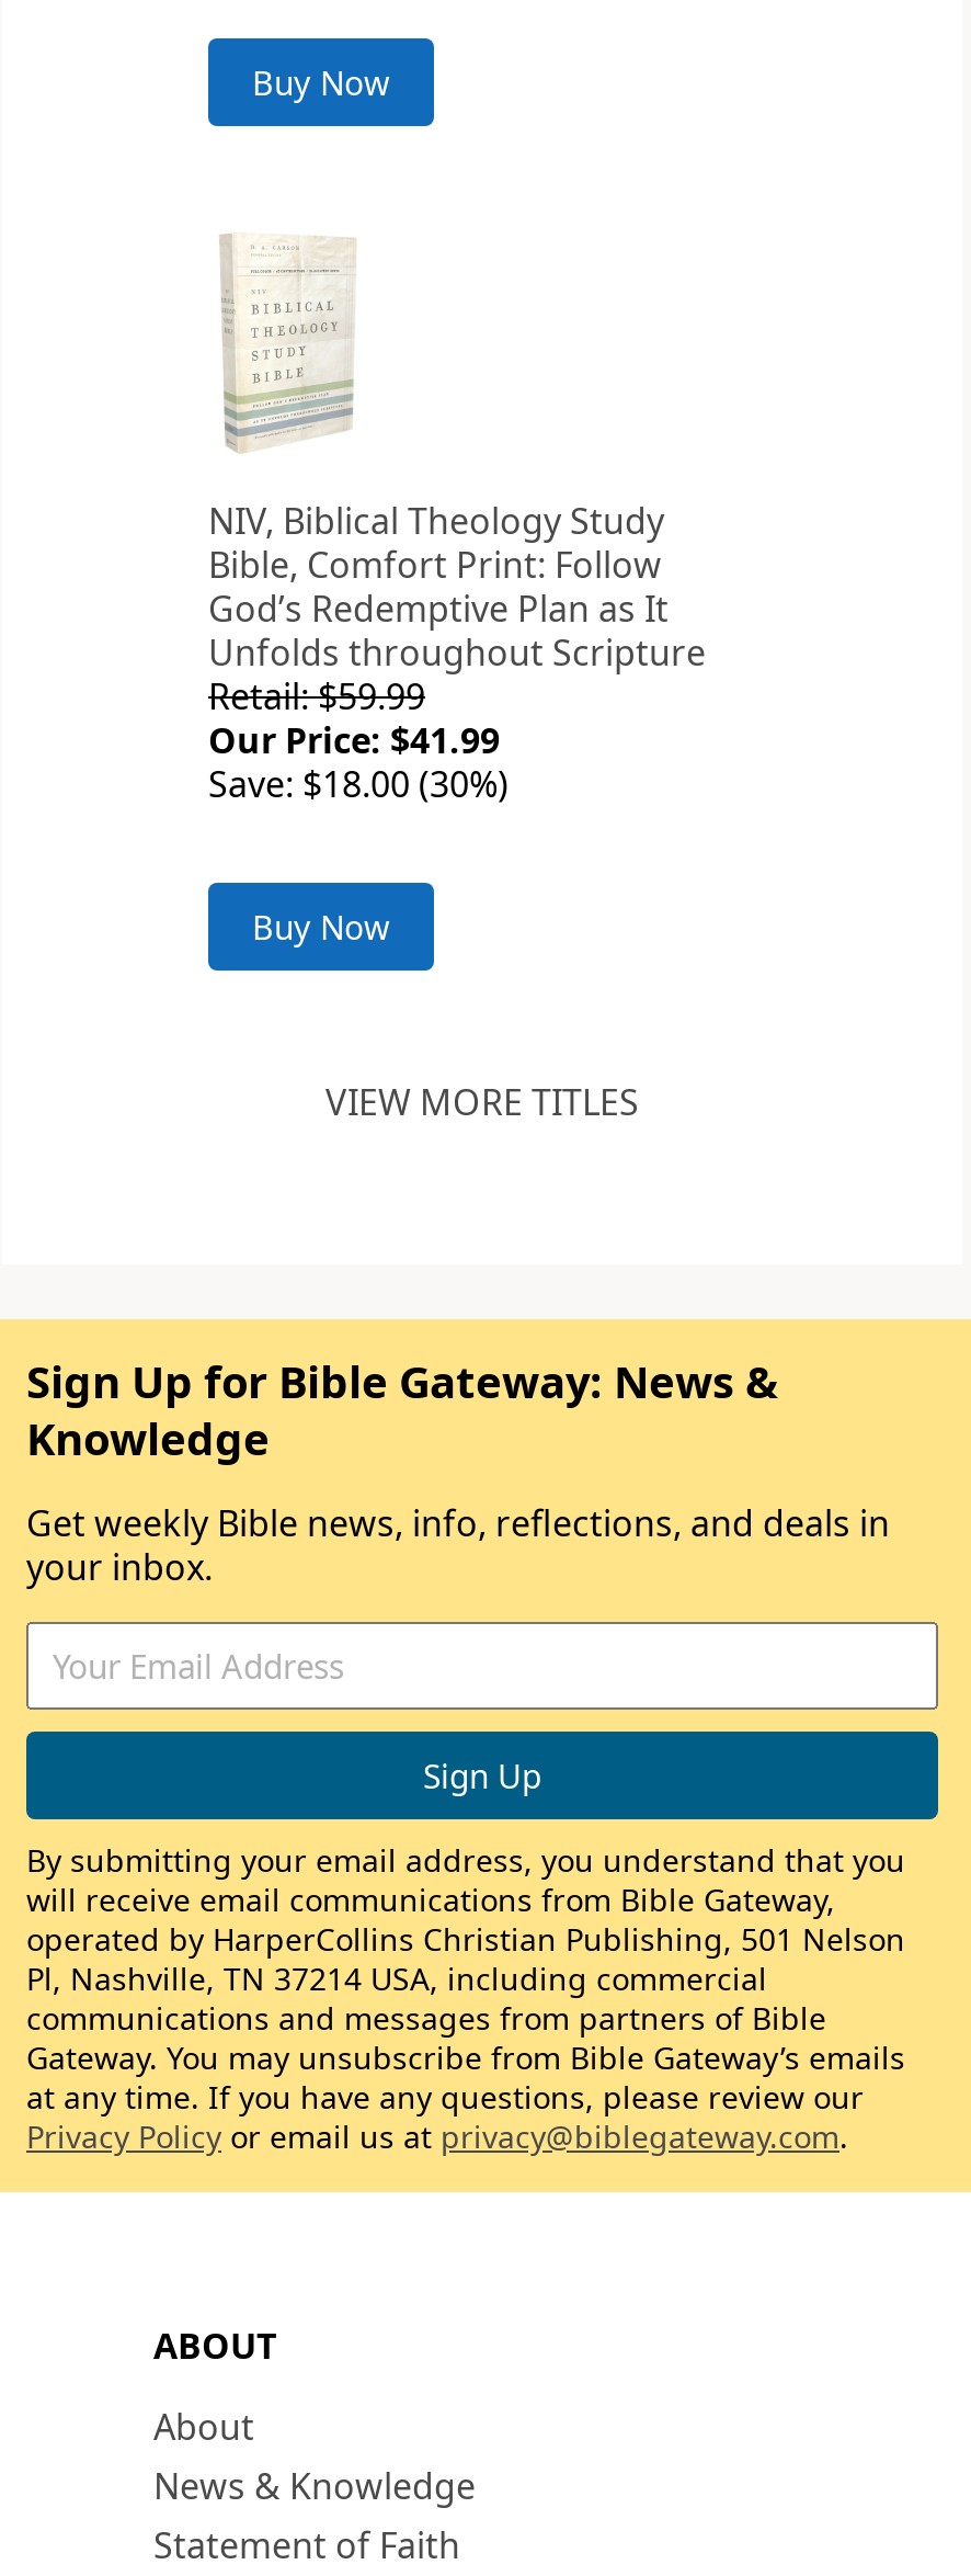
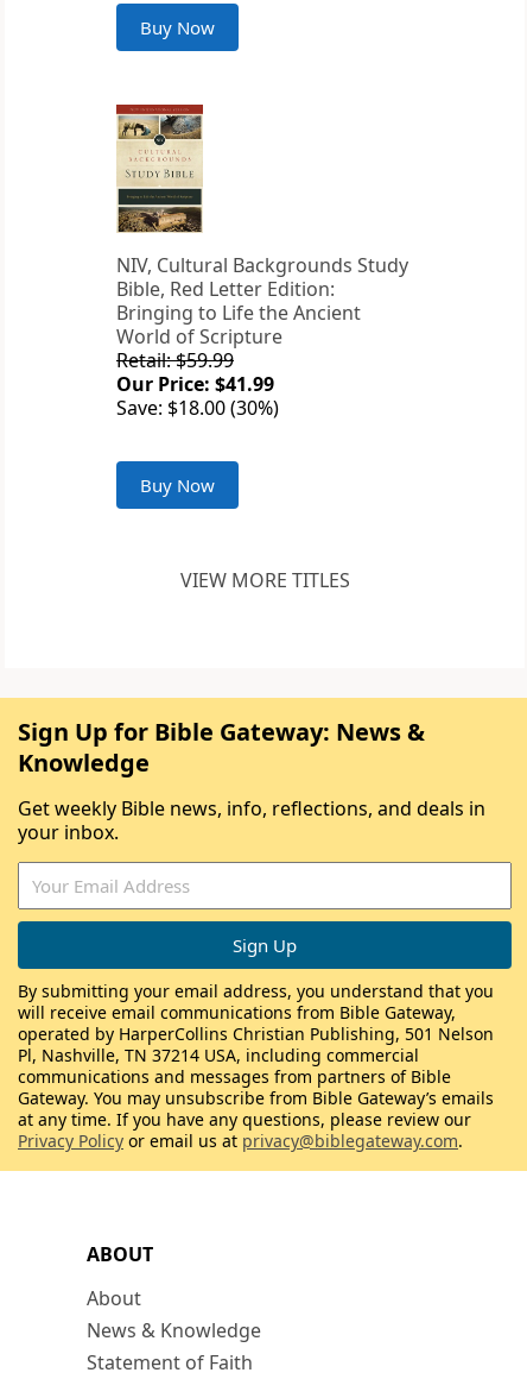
- [image]
- NIV, Biblical Theology Study
- Bible, Comfort Print: Follow
- God’s Redemptive Plan as It
- Unfolds throughout Scripture
+ [image]
+ NIV, Cultural Backgrounds Study
+ Bible, Red Letter Edition:
+ Bringing to Life the Ancient
+ World of Scripture
